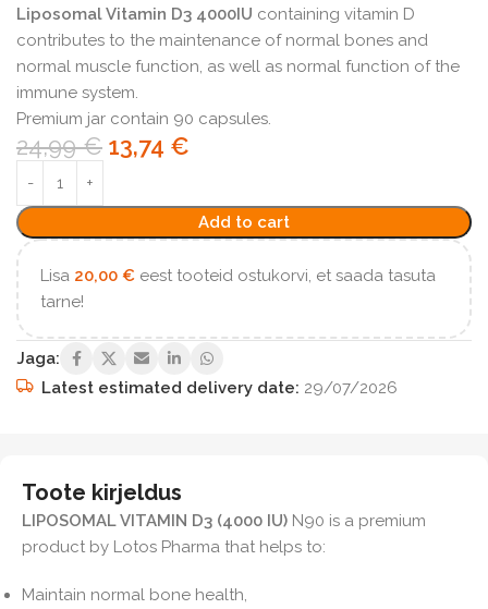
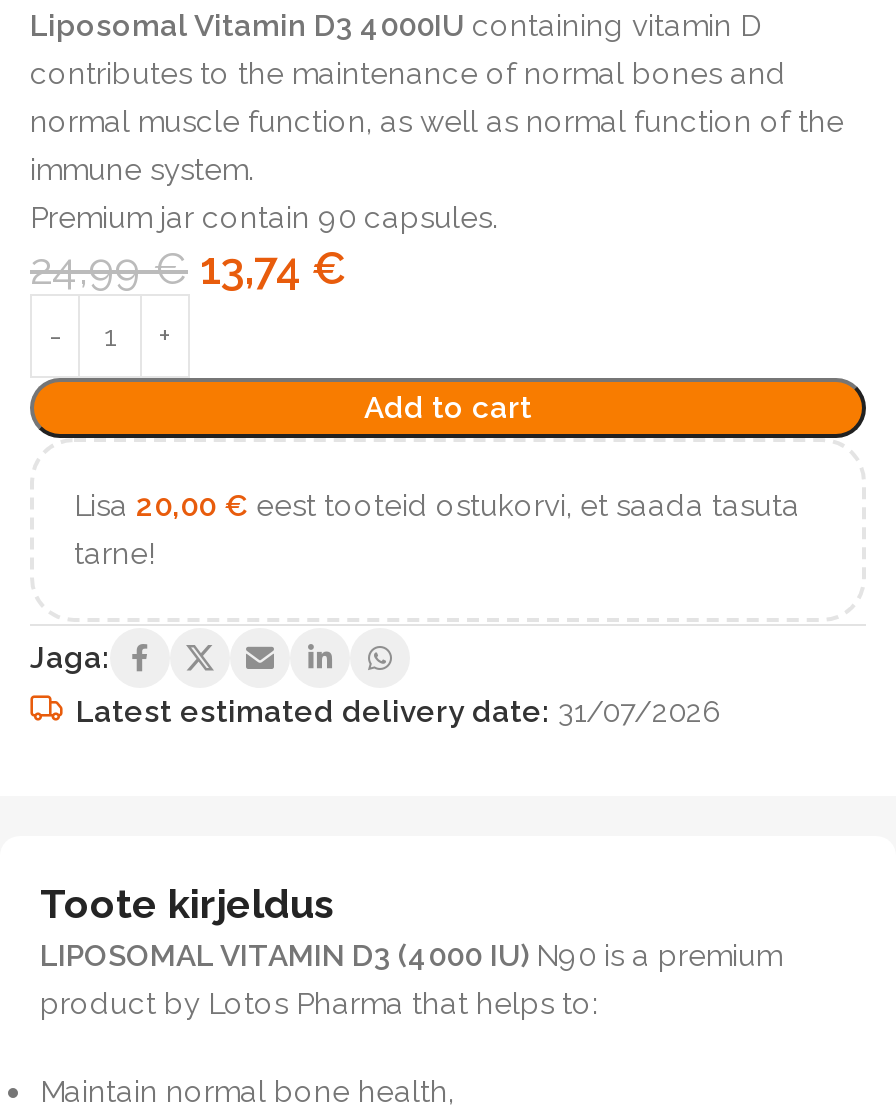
- Latest estimated delivery date: 29/07/2026
+ Latest estimated delivery date: 31/07/2026
